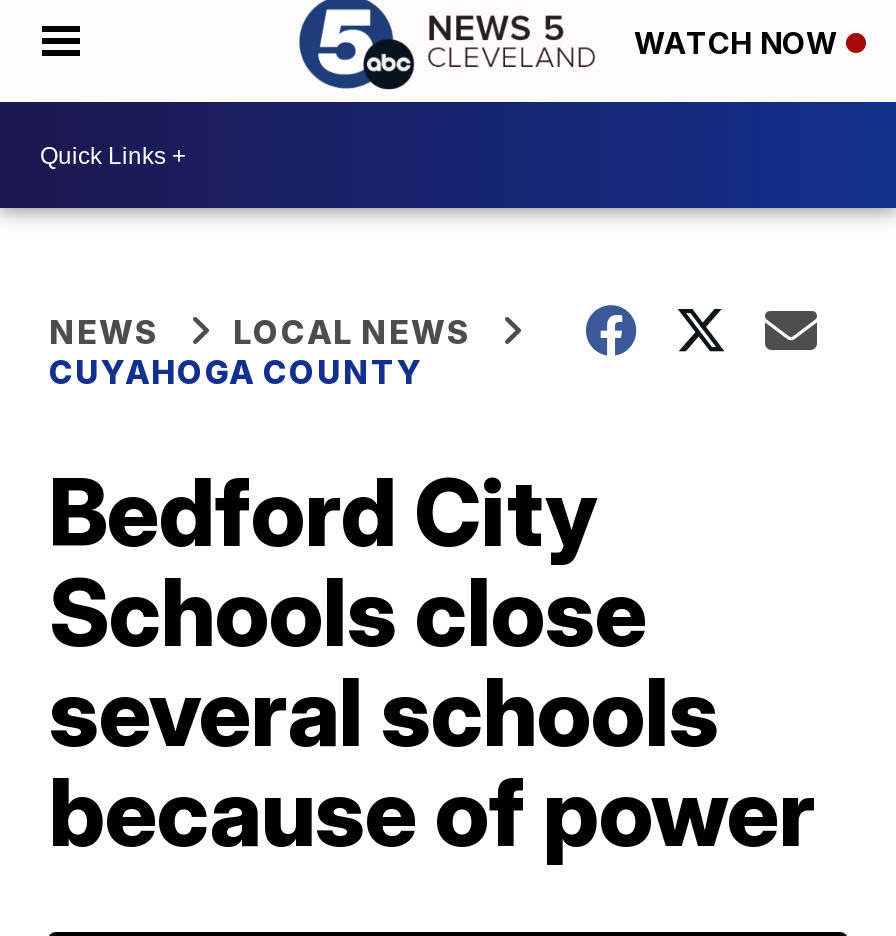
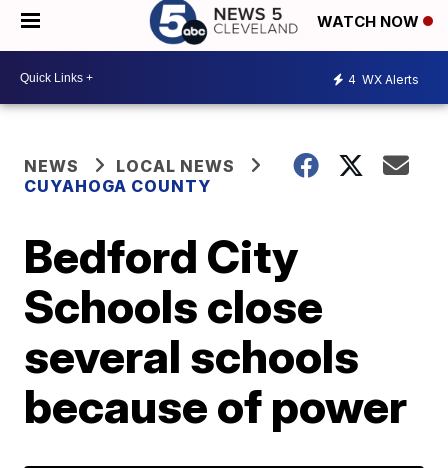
+ 4 WX Alerts
